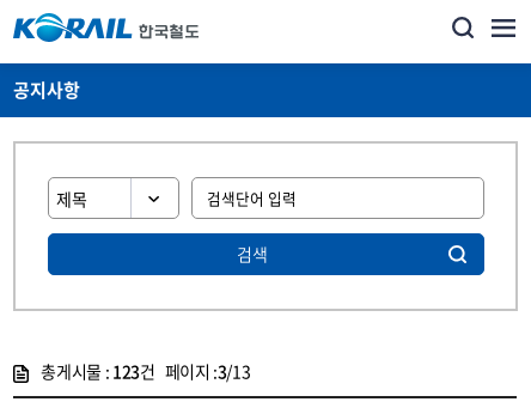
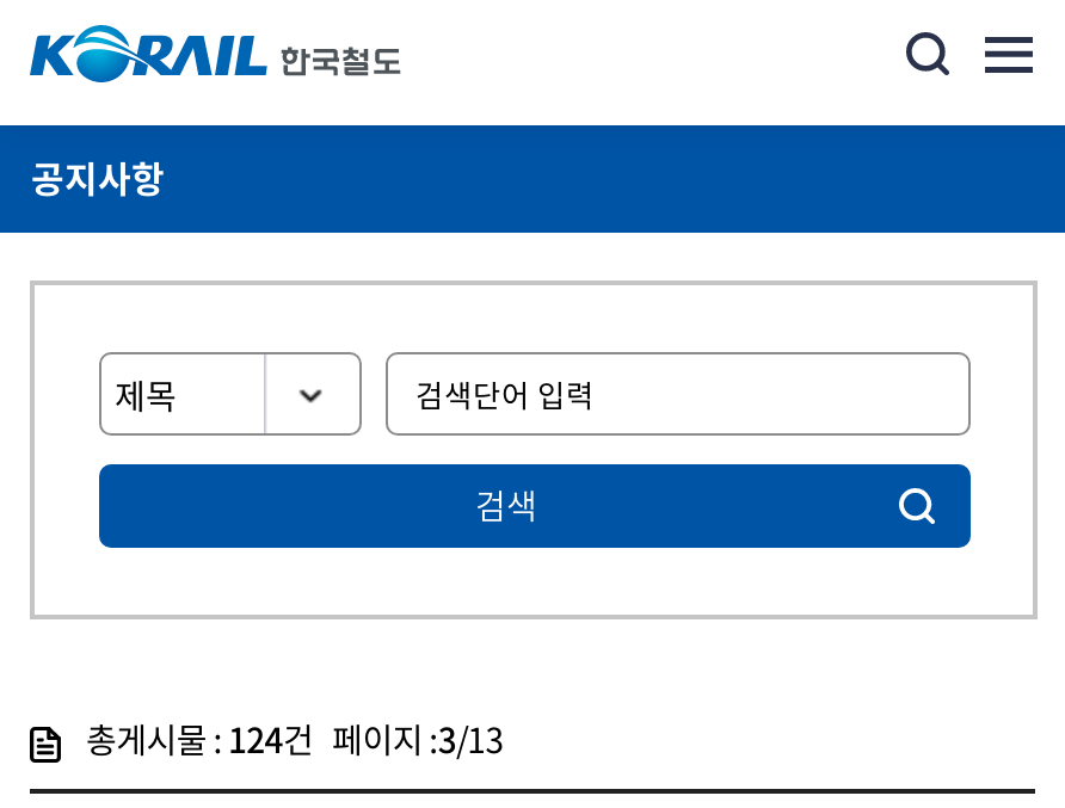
- 총게시물 : 123건 페이지 : 3/13
+ 총게시물 : 124건 페이지 : 3/13
